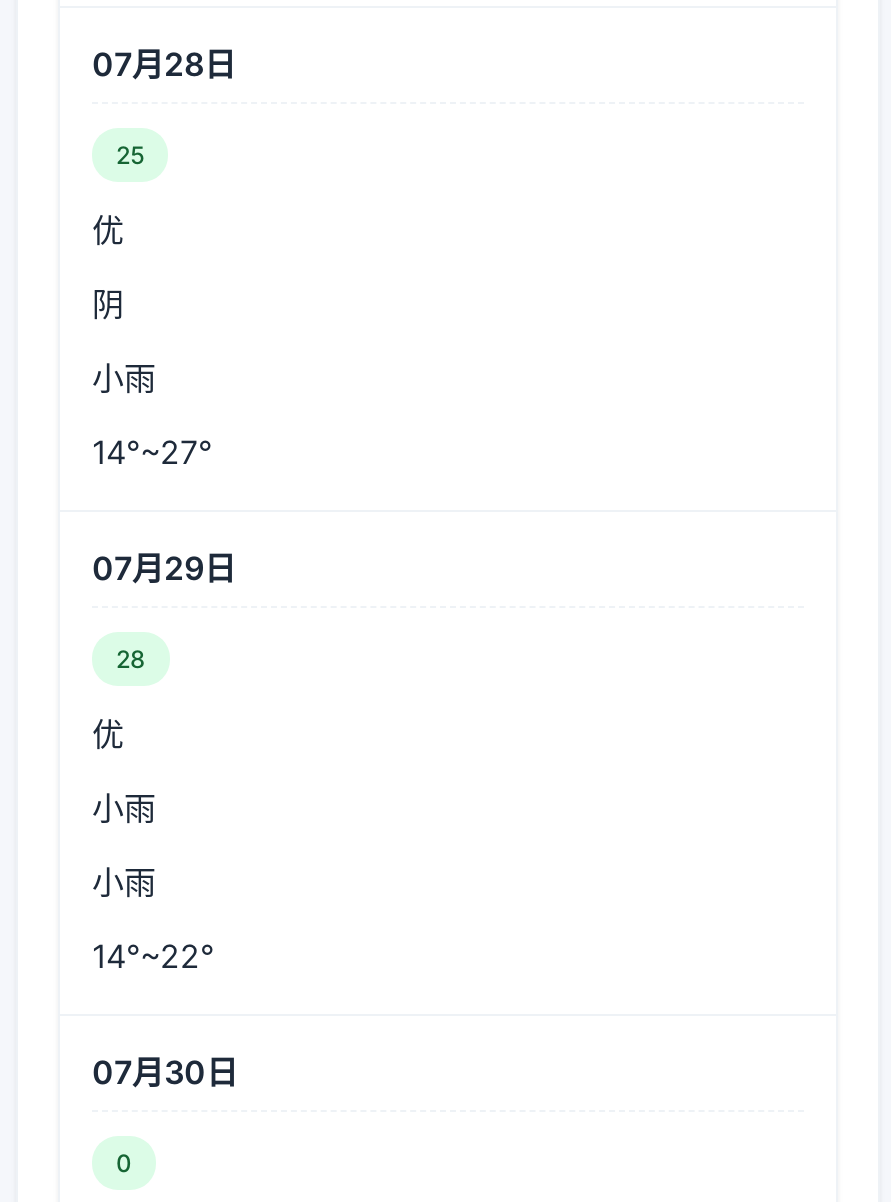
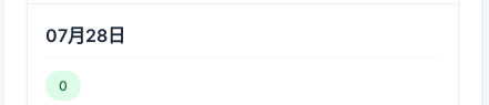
- 25
- 优
- 阴
- 小雨
- 14°~27°
- 07月29日
- 28
- 优
- 小雨
- 小雨
- 14°~22°
- 07月30日
